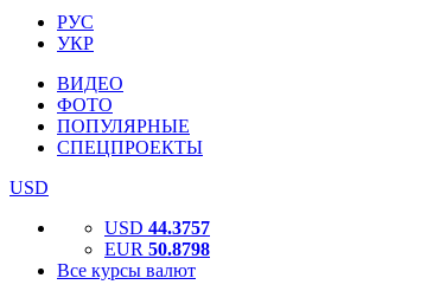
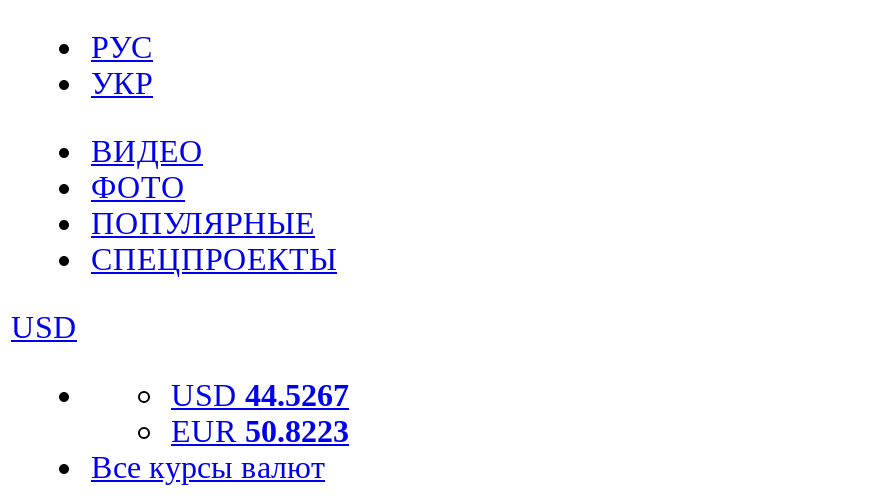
- USD 44.3757
+ USD 44.5267

- EUR 50.8798
+ EUR 50.8223
